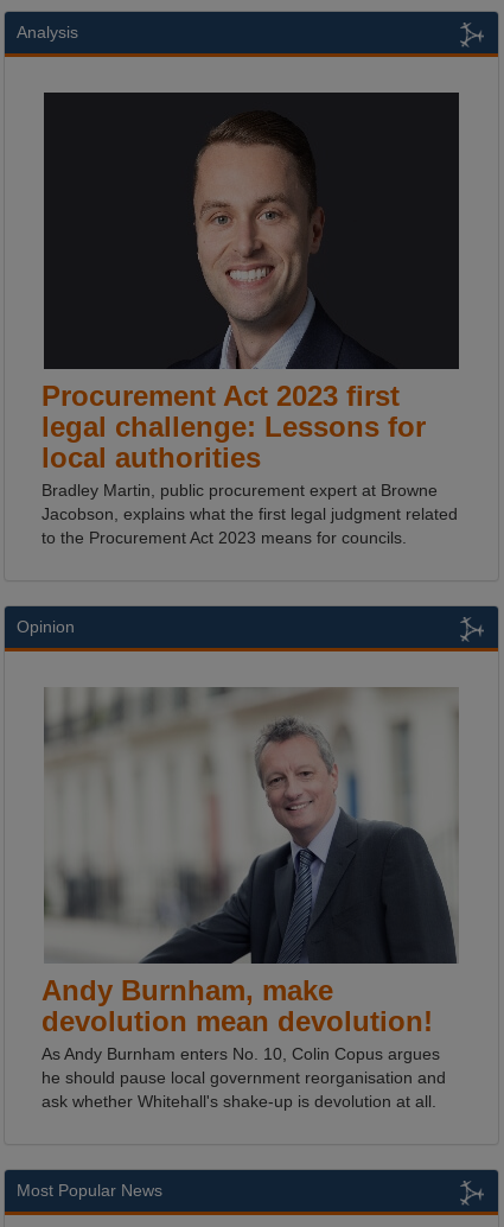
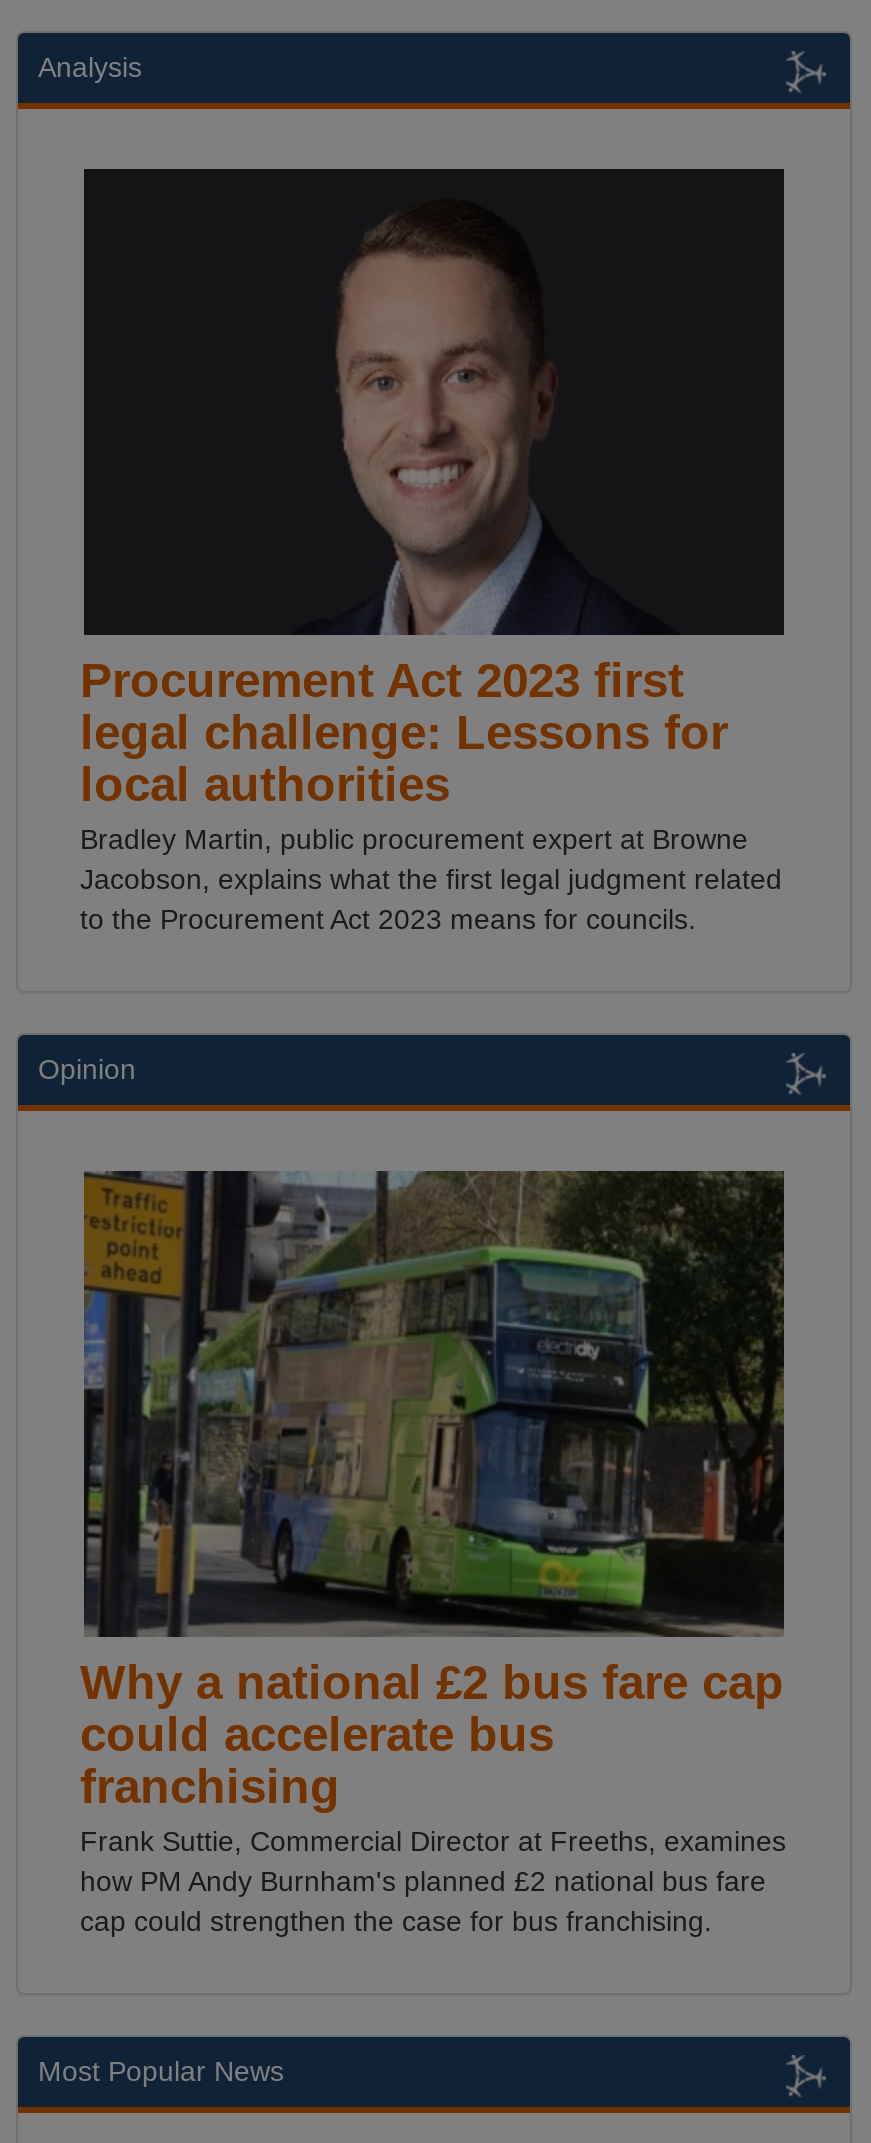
- [image]
- Andy Burnham, make
- devolution mean devolution!
- As Andy Burnham enters No. 10, Colin Copus argues
- he should pause local government reorganisation and
- ask whether Whitehall's shake-up is devolution at all.
+ [image]
+ Why a national £2 bus fare cap
+ could accelerate bus
+ franchising
+ Frank Suttie, Commercial Director at Freeths, examines
+ how PM Andy Burnham's planned £2 national bus fare
+ cap could strengthen the case for bus franchising.
